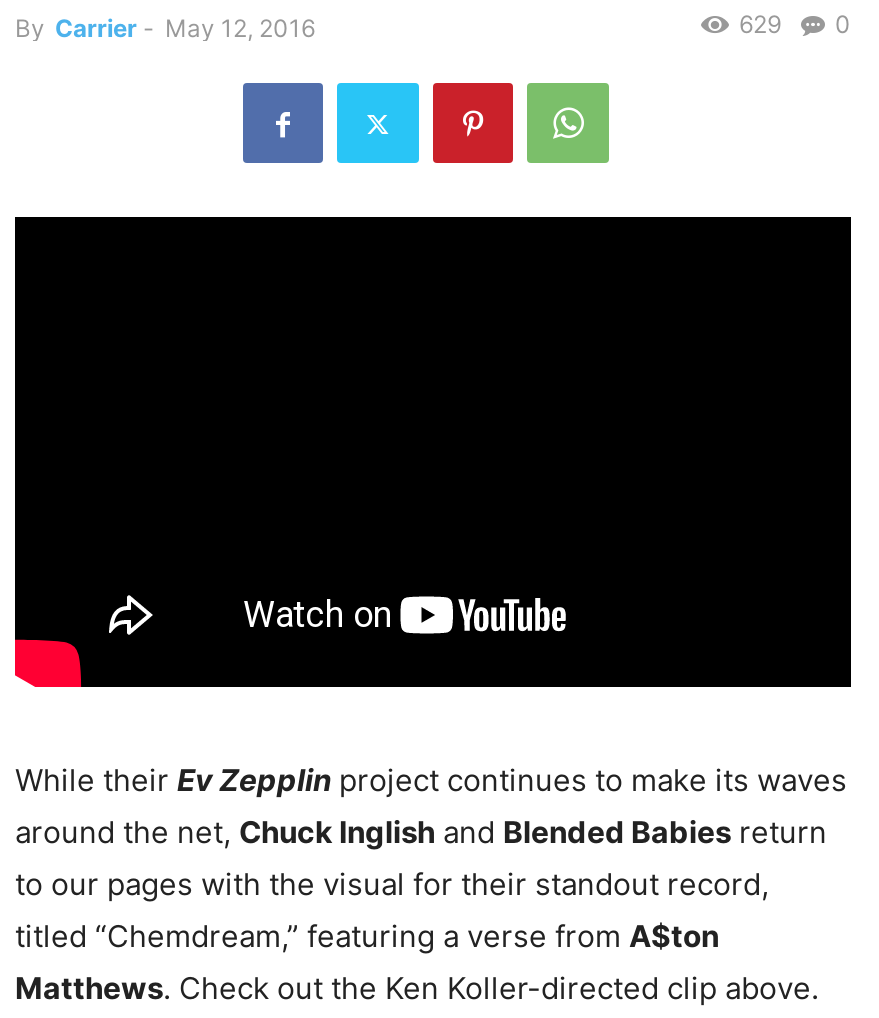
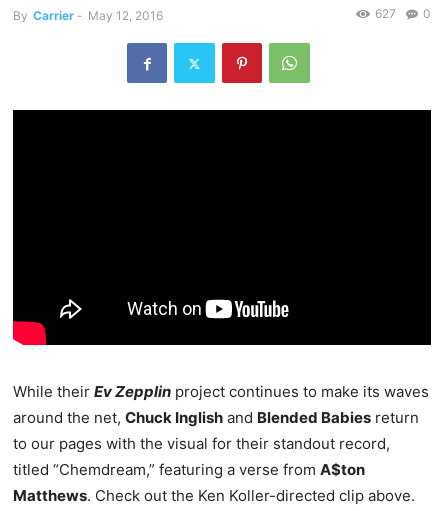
- 629 0
+ 627 0
